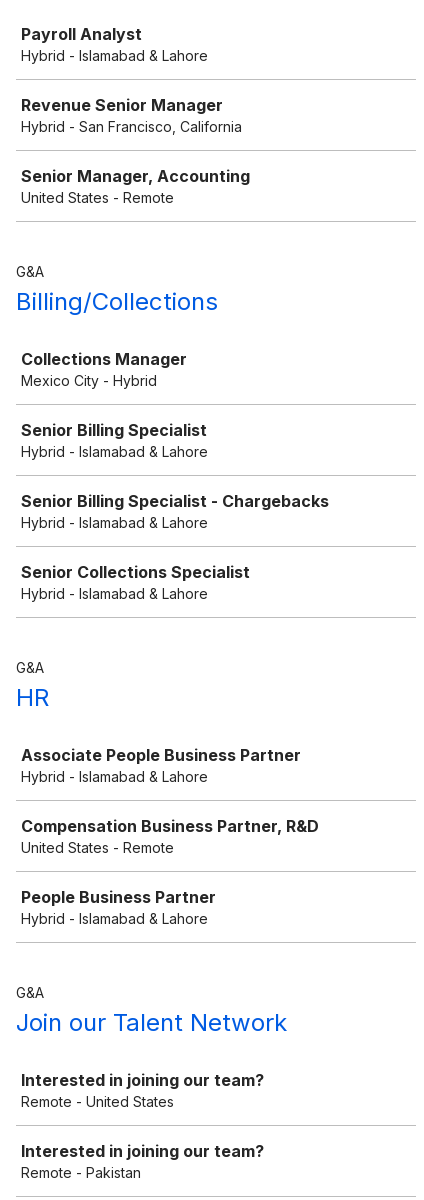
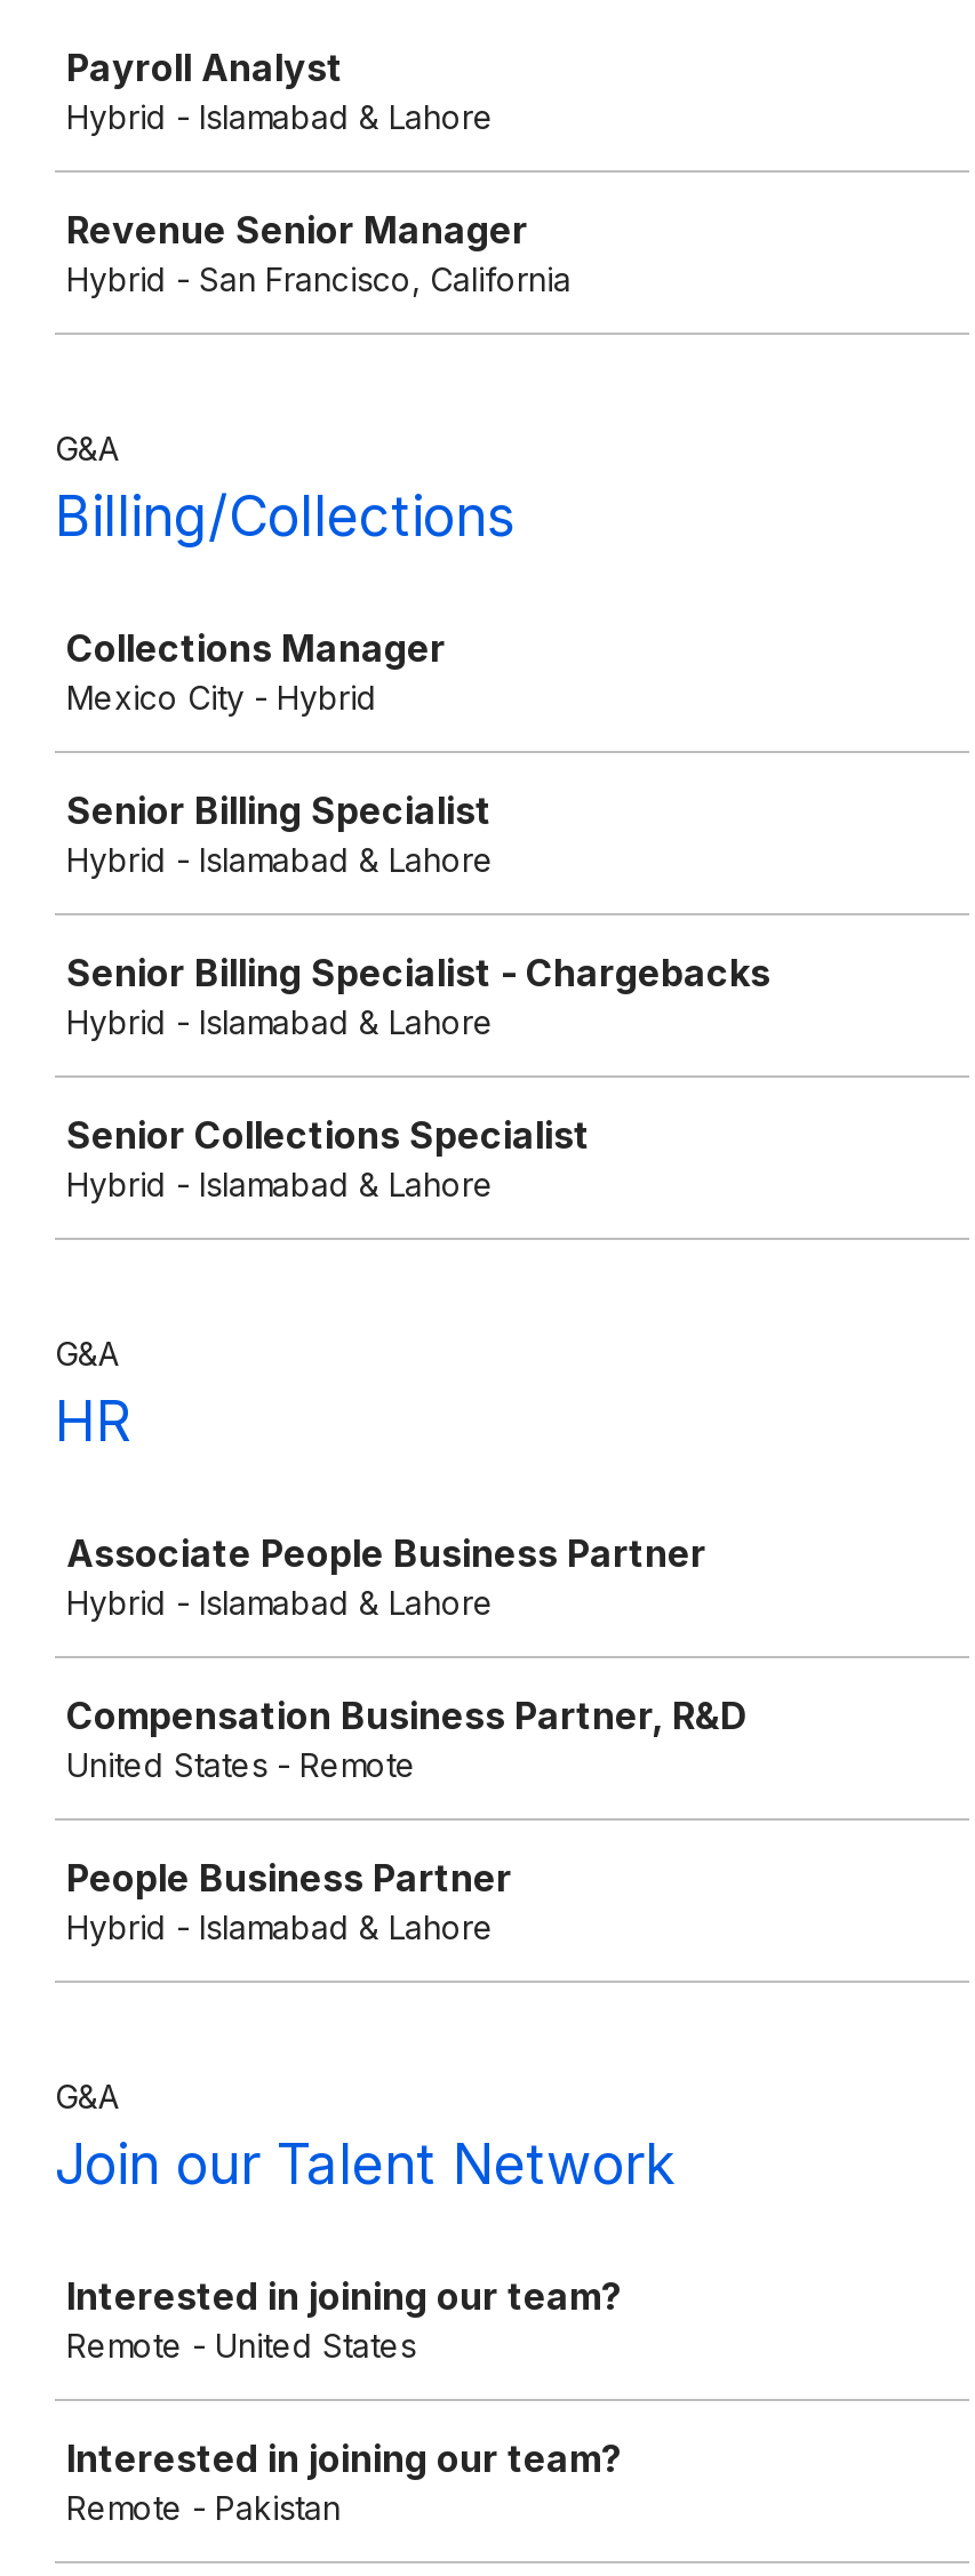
- Senior Manager, Accounting
- United States - Remote
